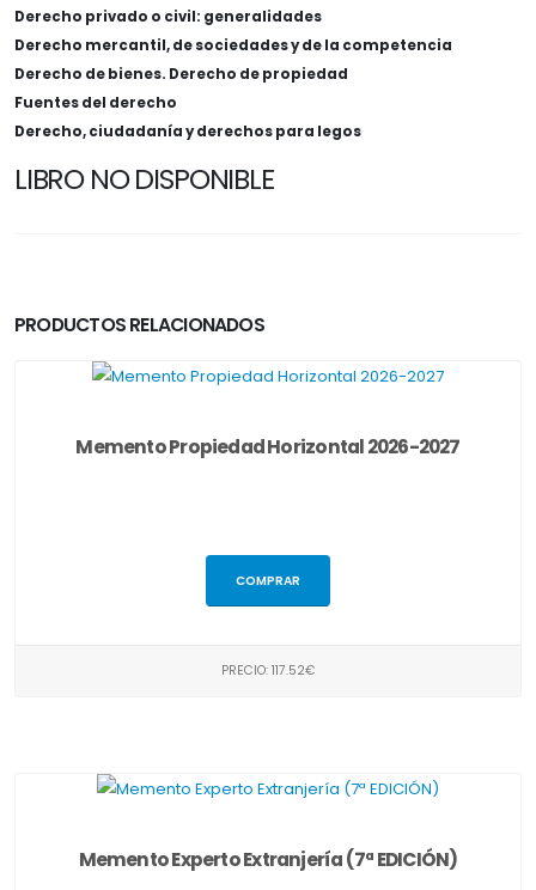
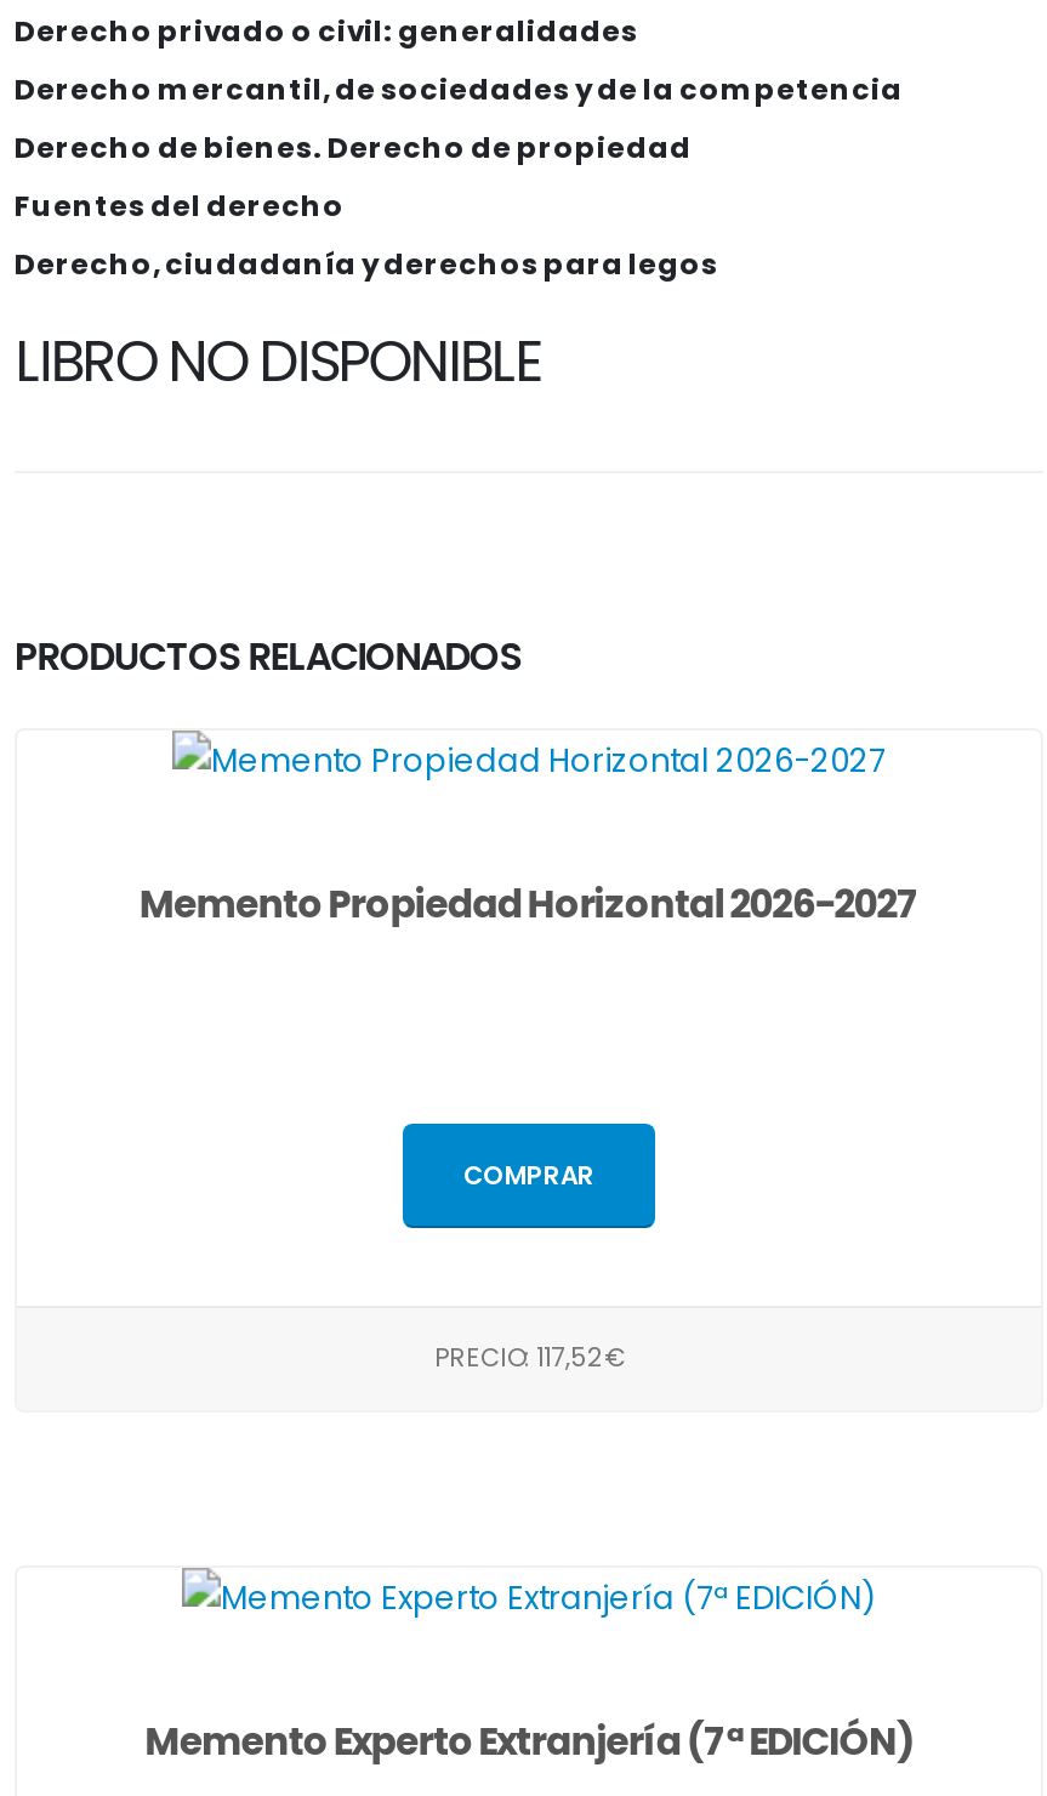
- PRECIO: 117.52€
+ PRECIO: 117,52€
